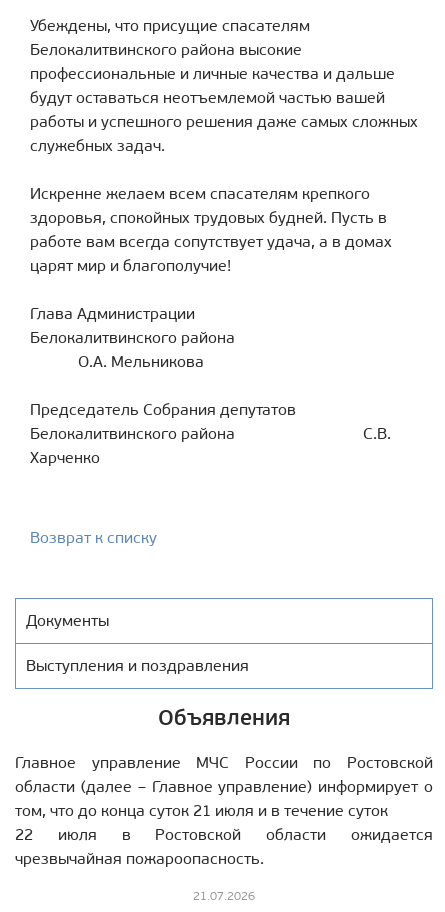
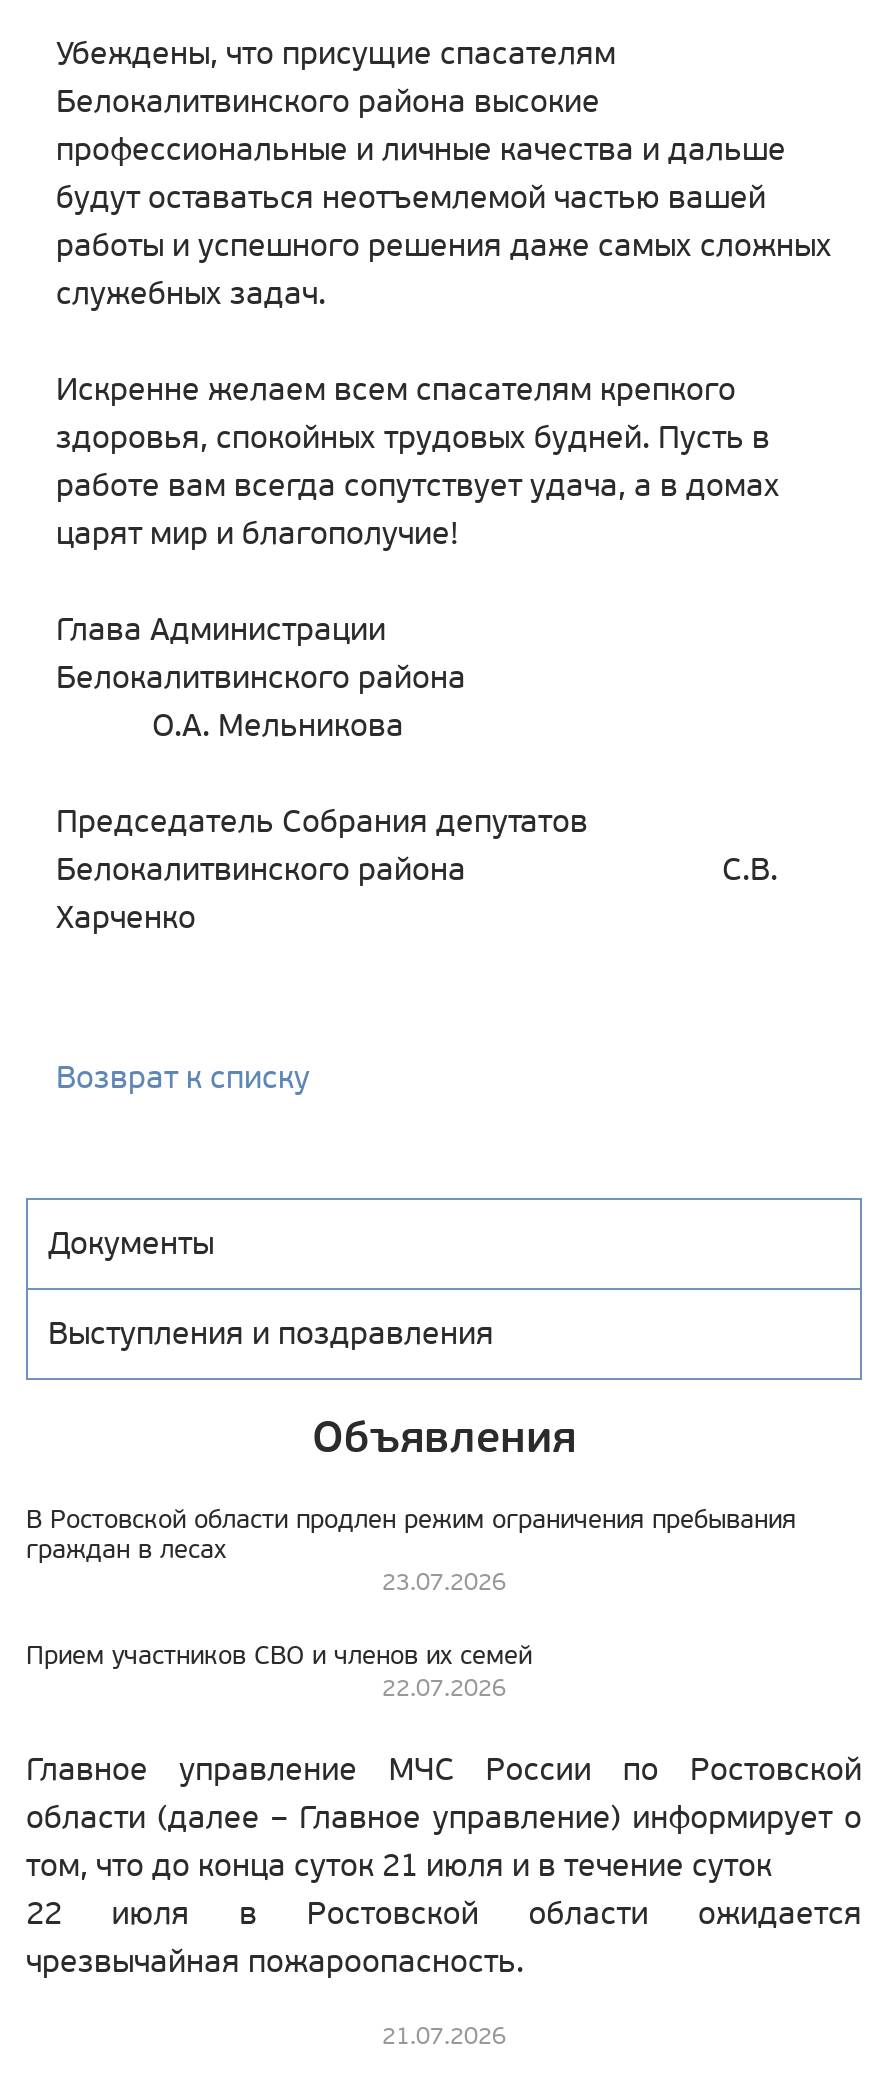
+ В Ростовской области продлен режим ограничения пребывания
+ граждан в лесах
+ 23.07.2026
+ Прием участников СВО и членов их семей
+ 22.07.2026
